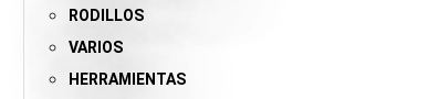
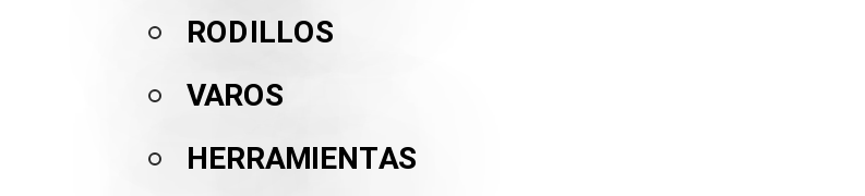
- VARIOS
+ VAROS
